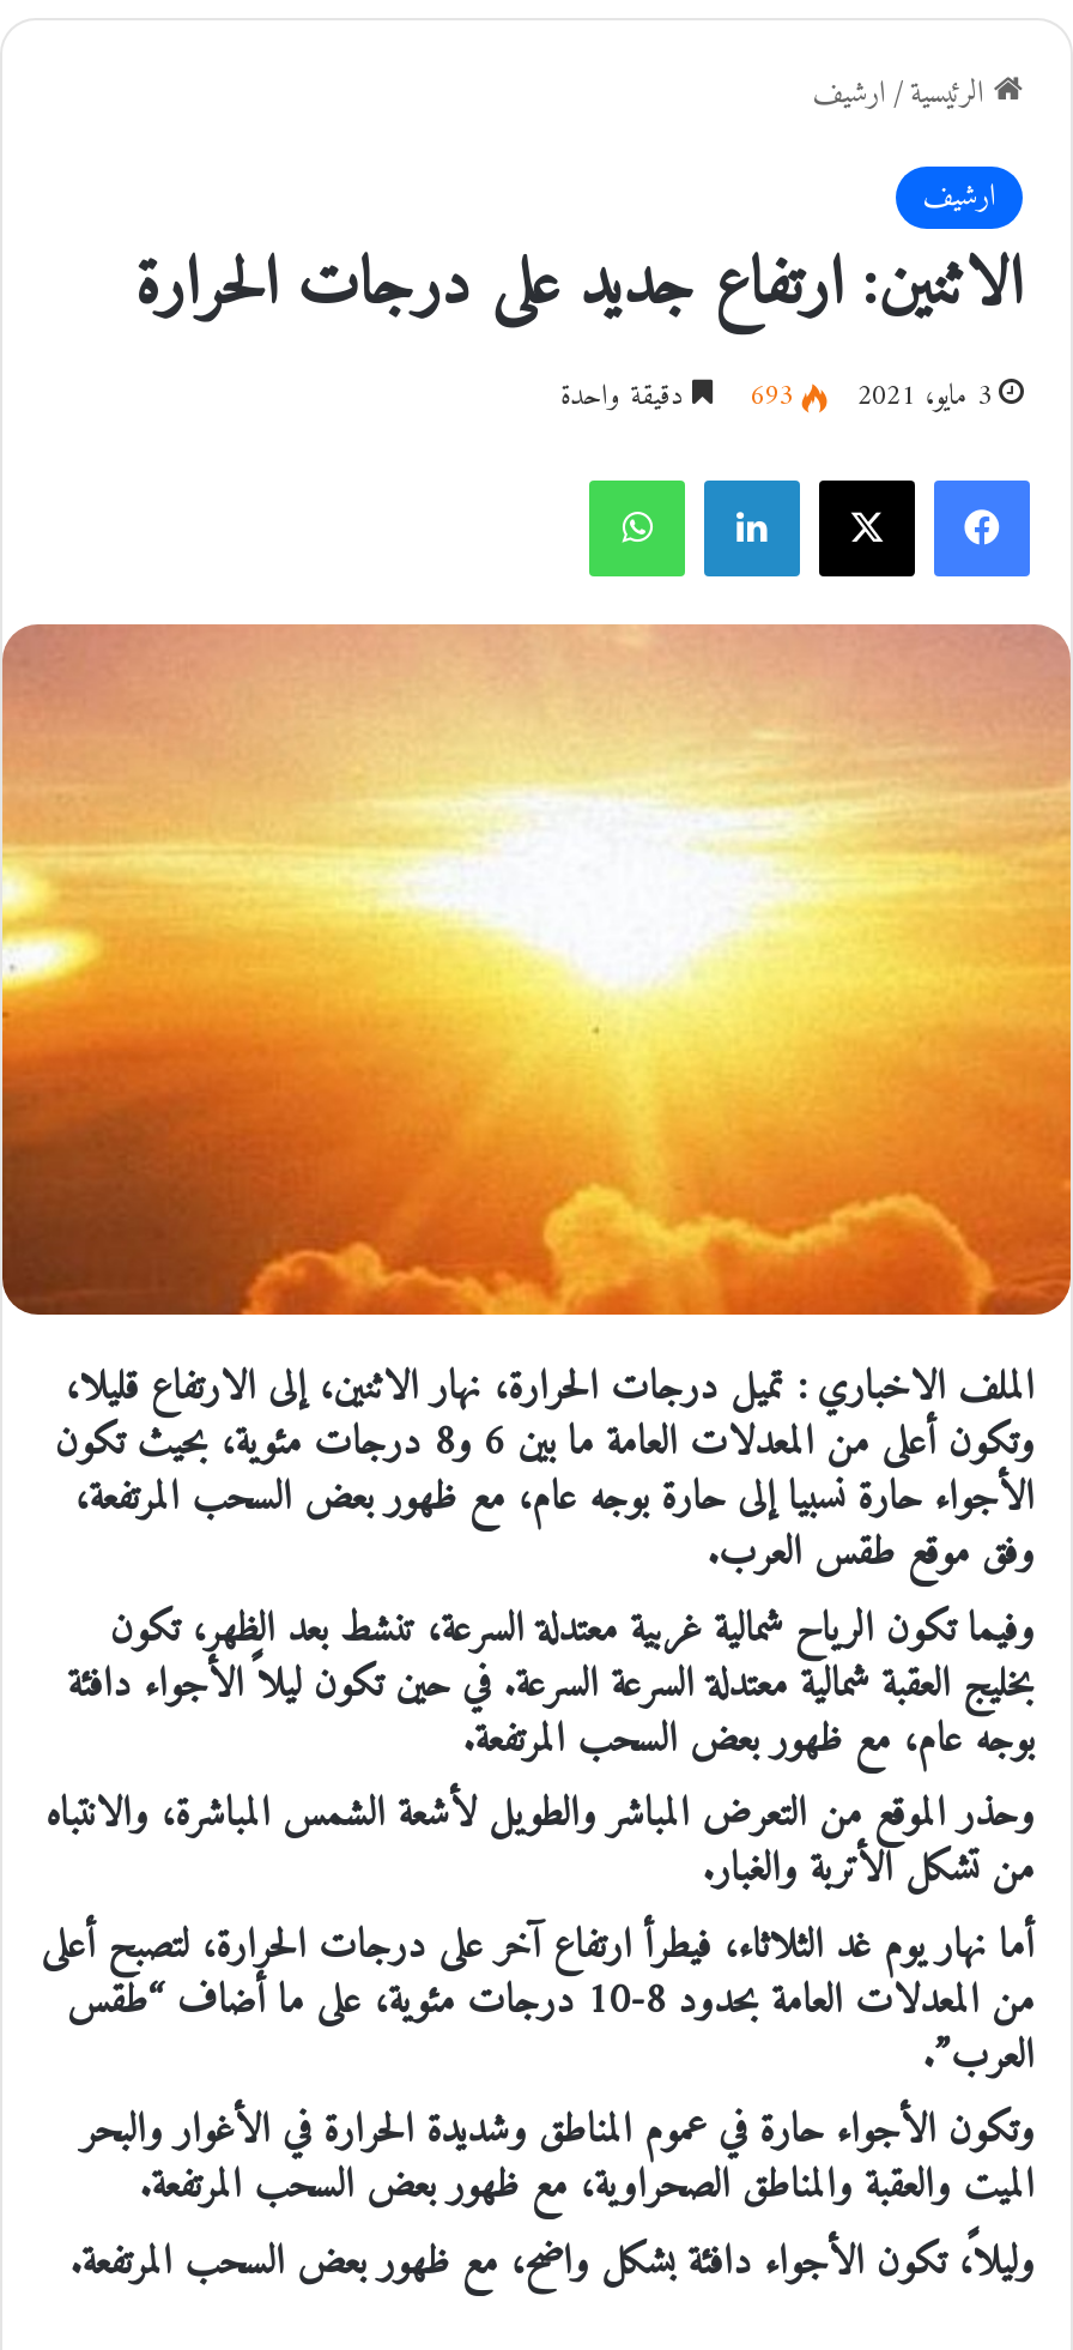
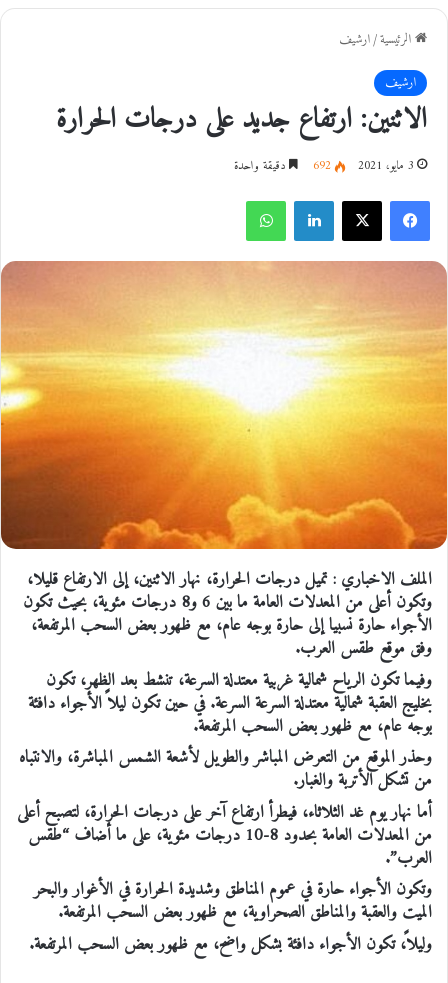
- 693 دقيقة واحدة
+ 692 دقيقة واحدة
